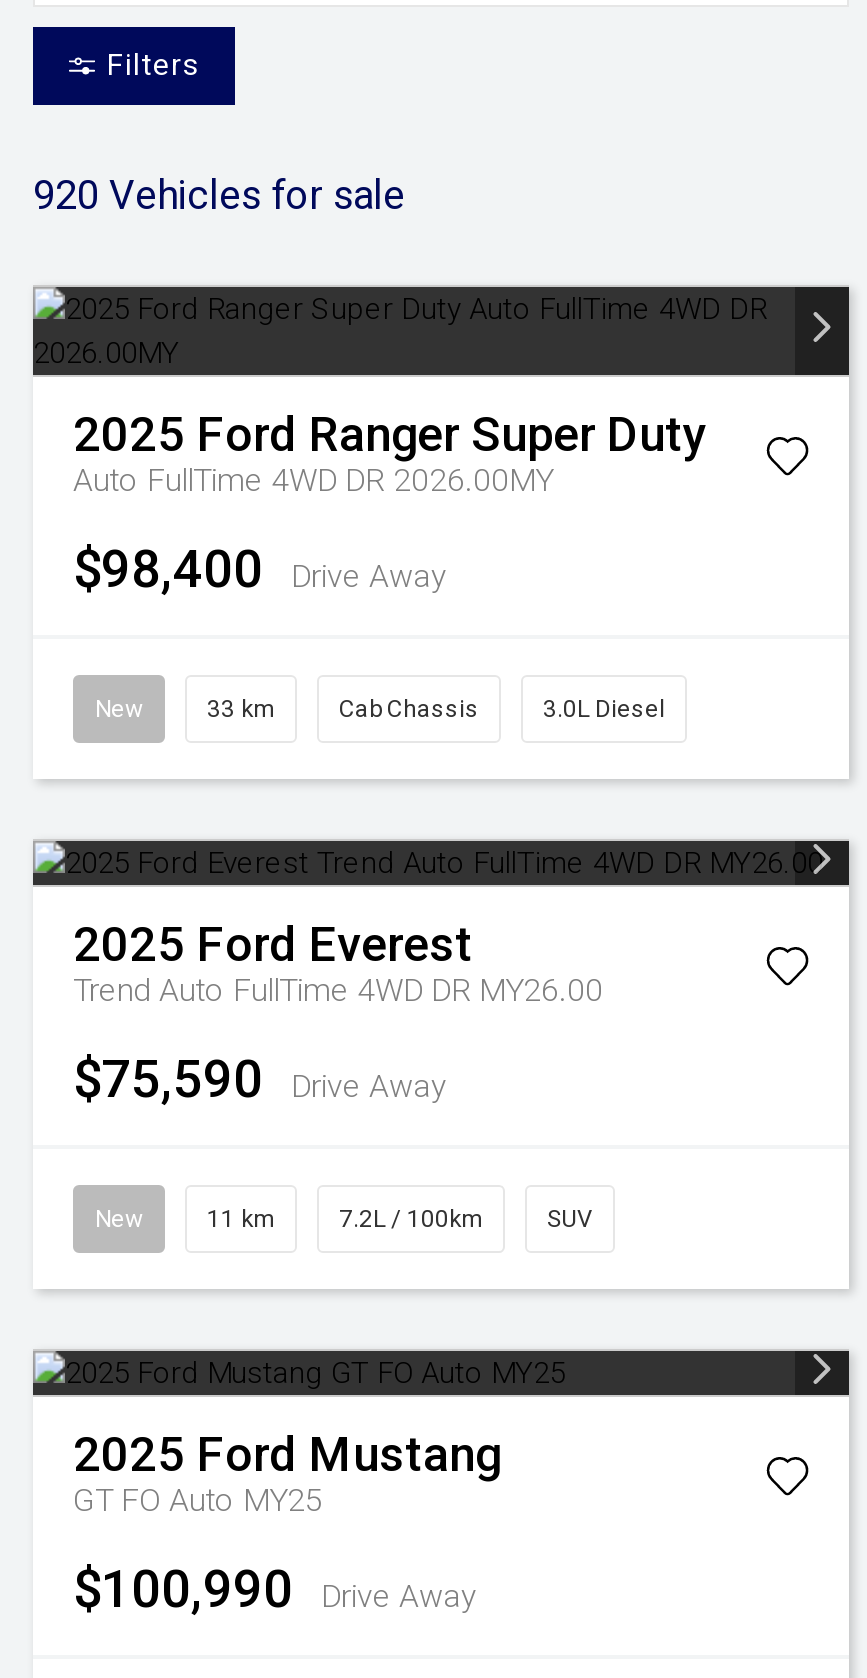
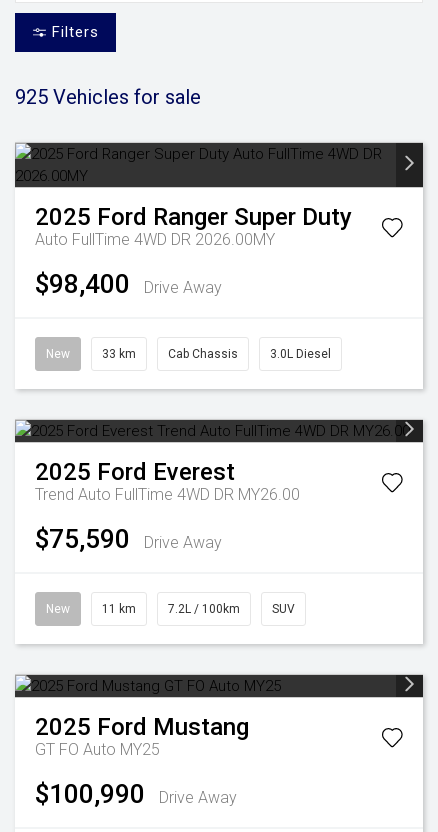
- 920 Vehicles for sale
+ 925 Vehicles for sale
